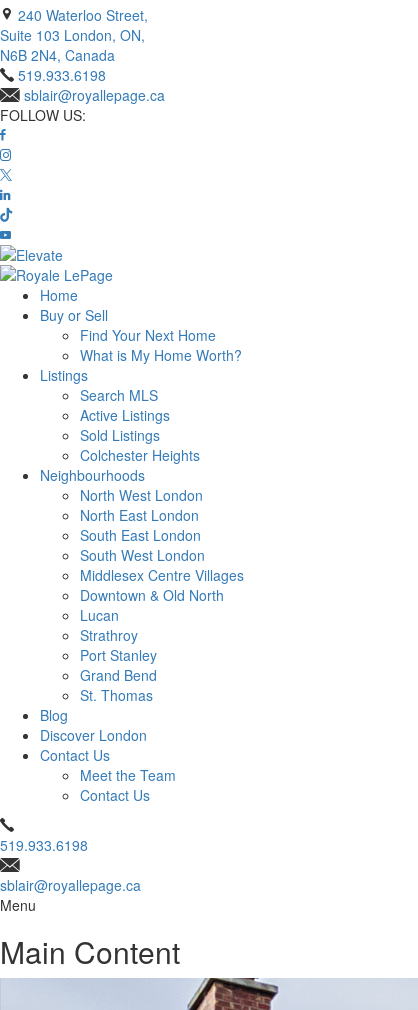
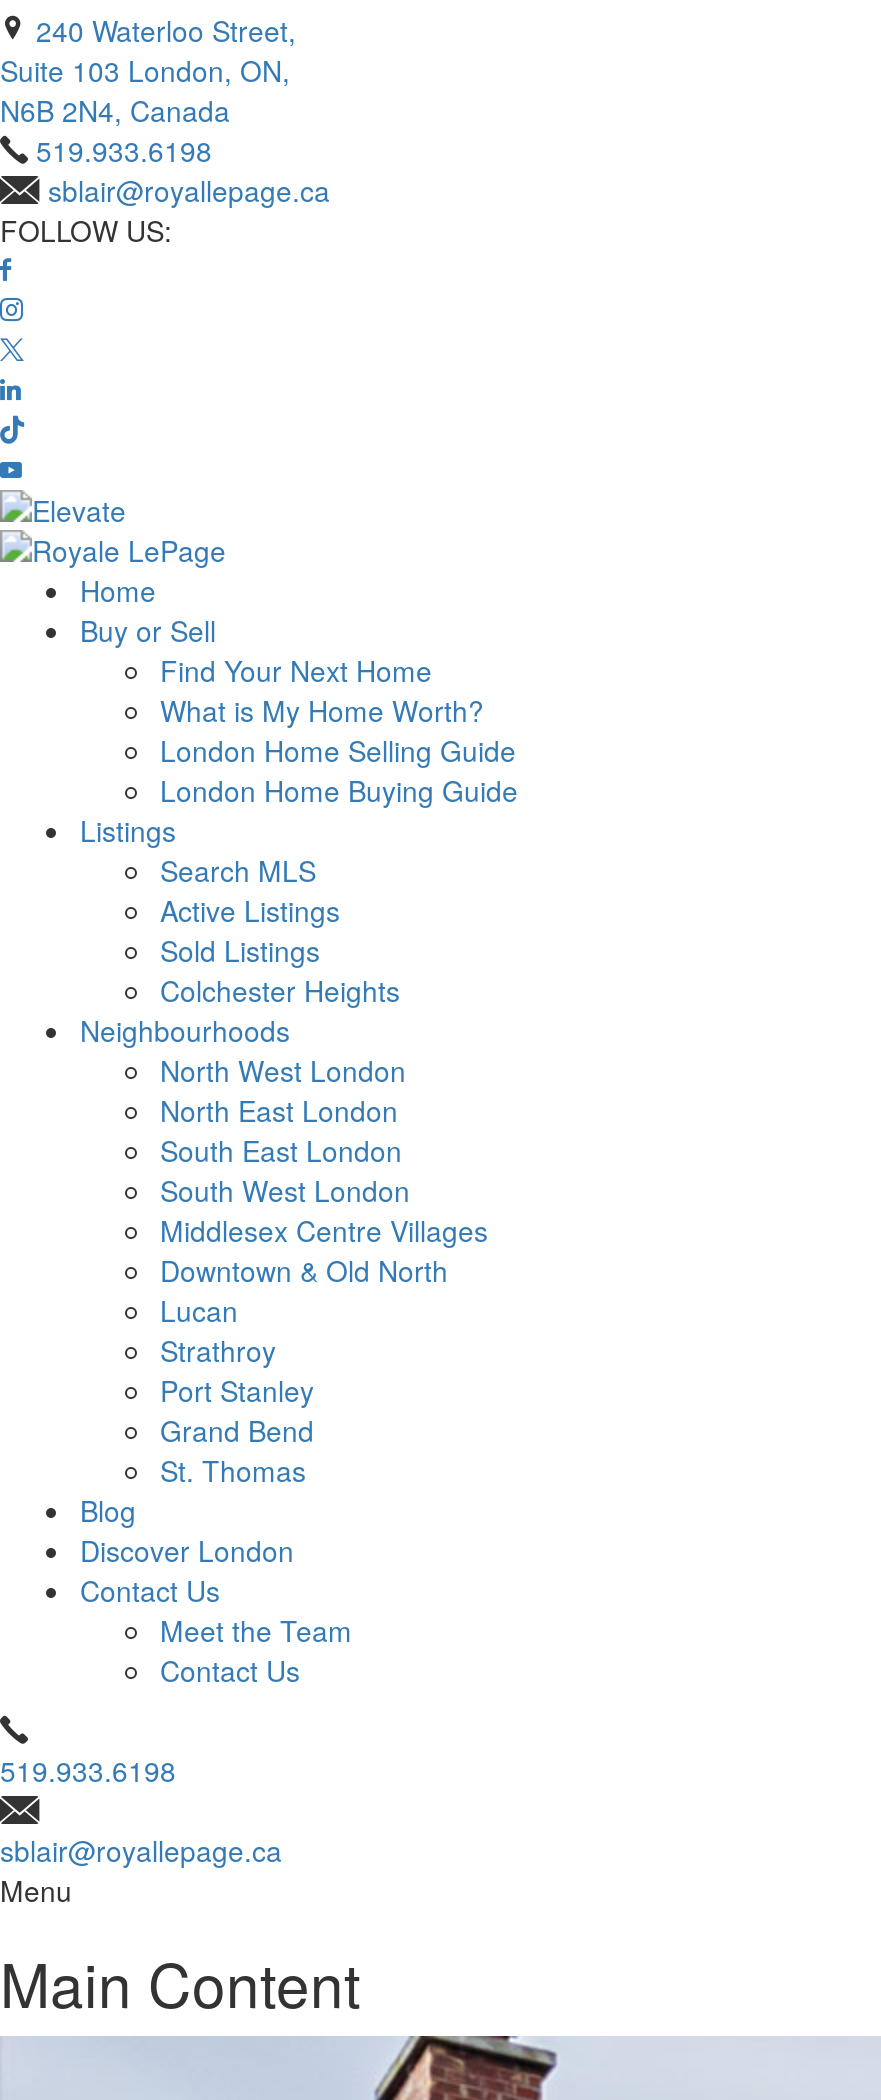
+ London Home Selling Guide
+ London Home Buying Guide
